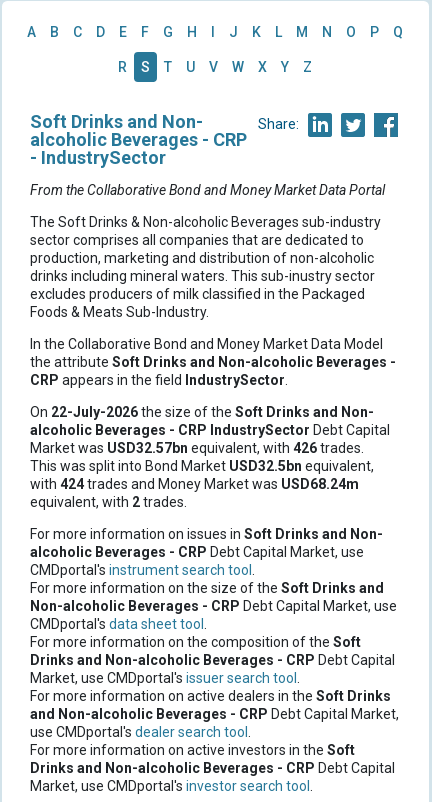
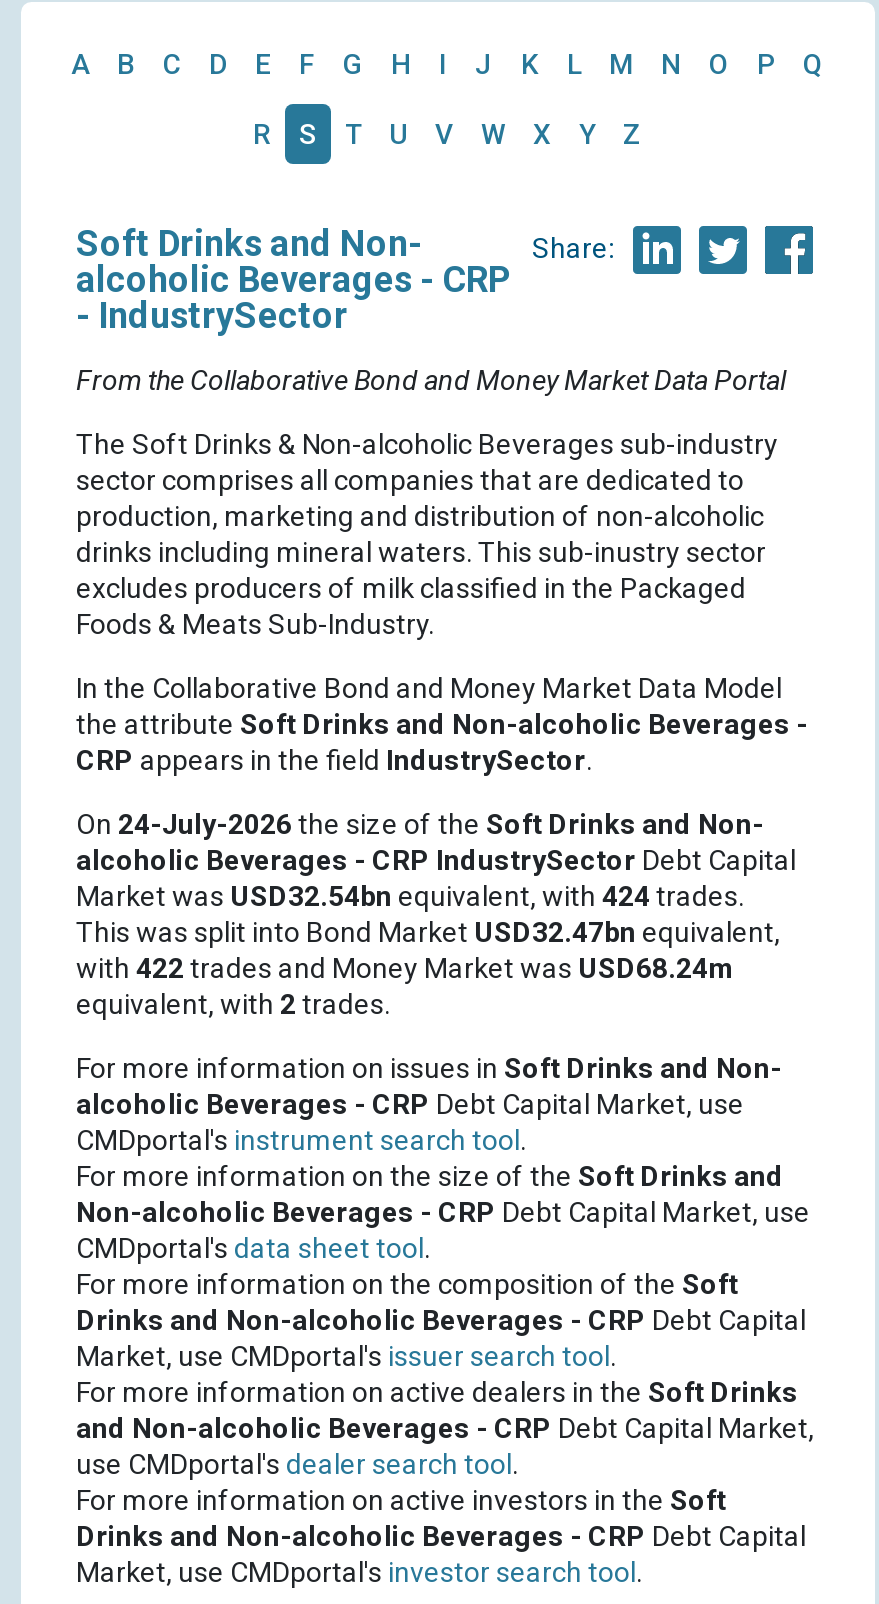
- On 22-July-2026 the size of the Soft Drinks and Non-
+ On 24-July-2026 the size of the Soft Drinks and Non-

- Market was USD32.57bn equivalent, with 426 trades.
+ Market was USD32.54bn equivalent, with 424 trades.

- This was split into Bond Market USD32.5bn equivalent,
+ This was split into Bond Market USD32.47bn equivalent,

- with 424 trades and Money Market was USD68.24m
+ with 422 trades and Money Market was USD68.24m
